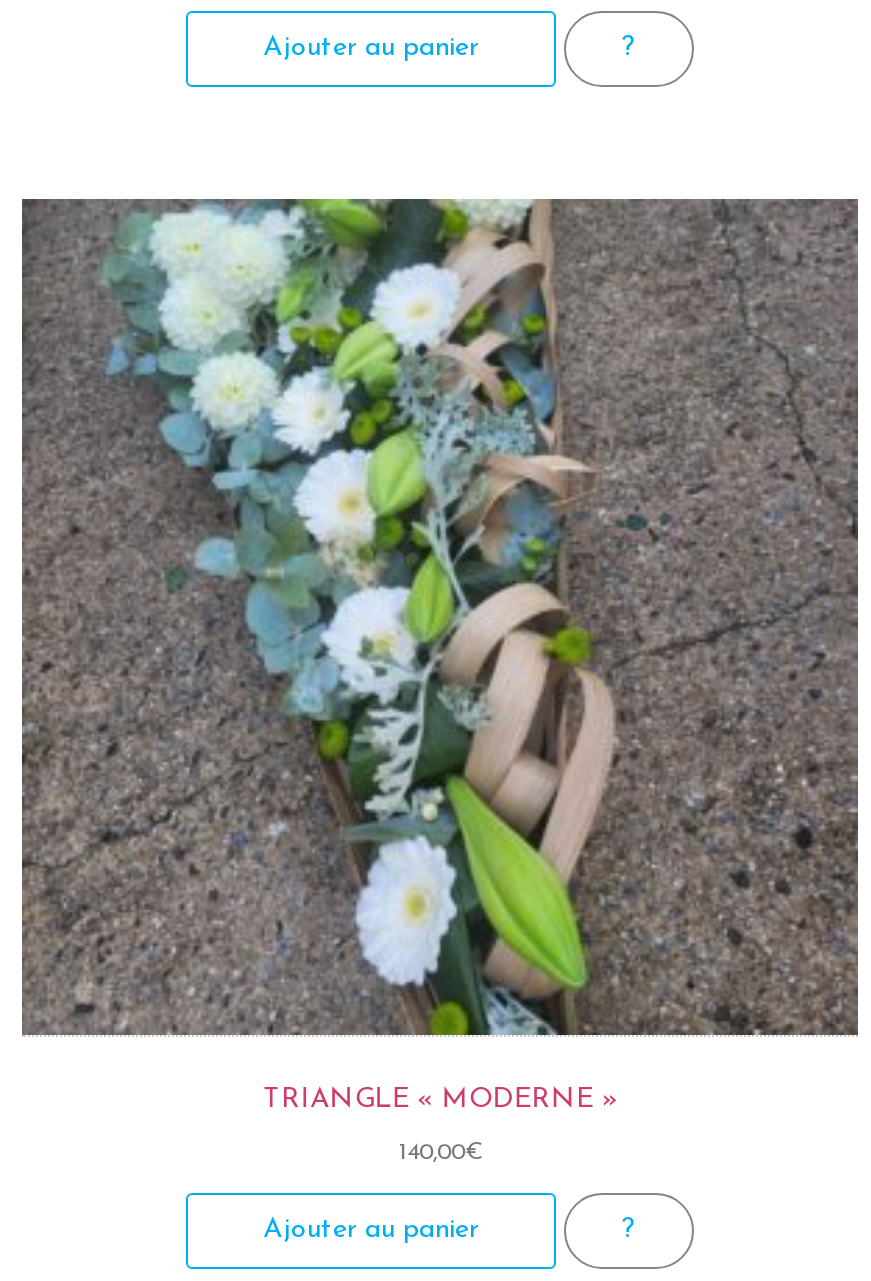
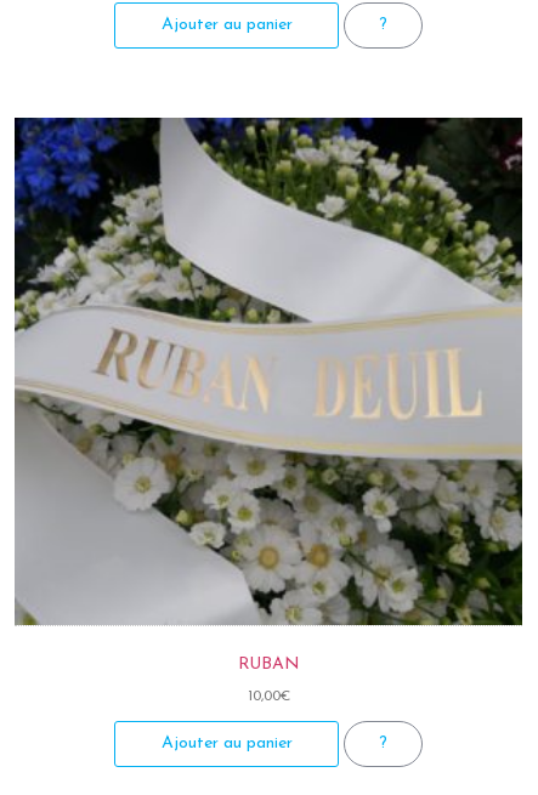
- [image]
- TRIANGLE « MODERNE »
+ [image]
+ RUBAN

- 140,00€
+ 10,00€
